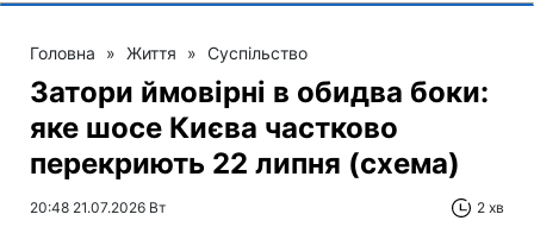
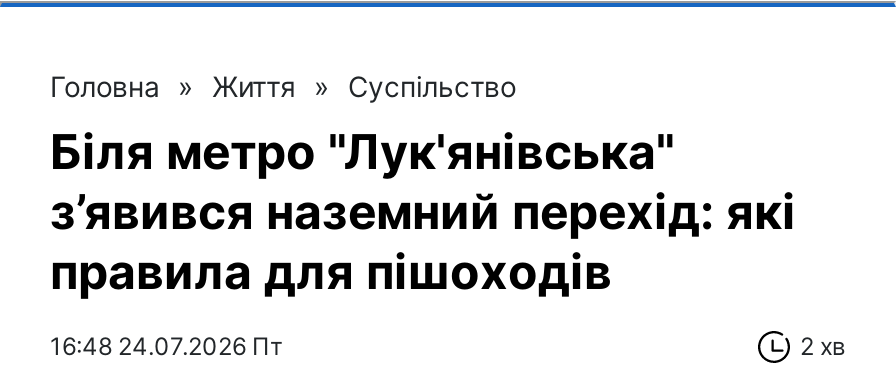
- Затори ймовірні в обидва боки:
- яке шосе Києва частково
- перекриють 22 липня (схема)
+ Біля метро "Лук'янівська"
+ з’явився наземний перехід: які
+ правила для пішоходів

- 20:48 21.07.2026 Вт
+ 16:48 24.07.2026 Пт
